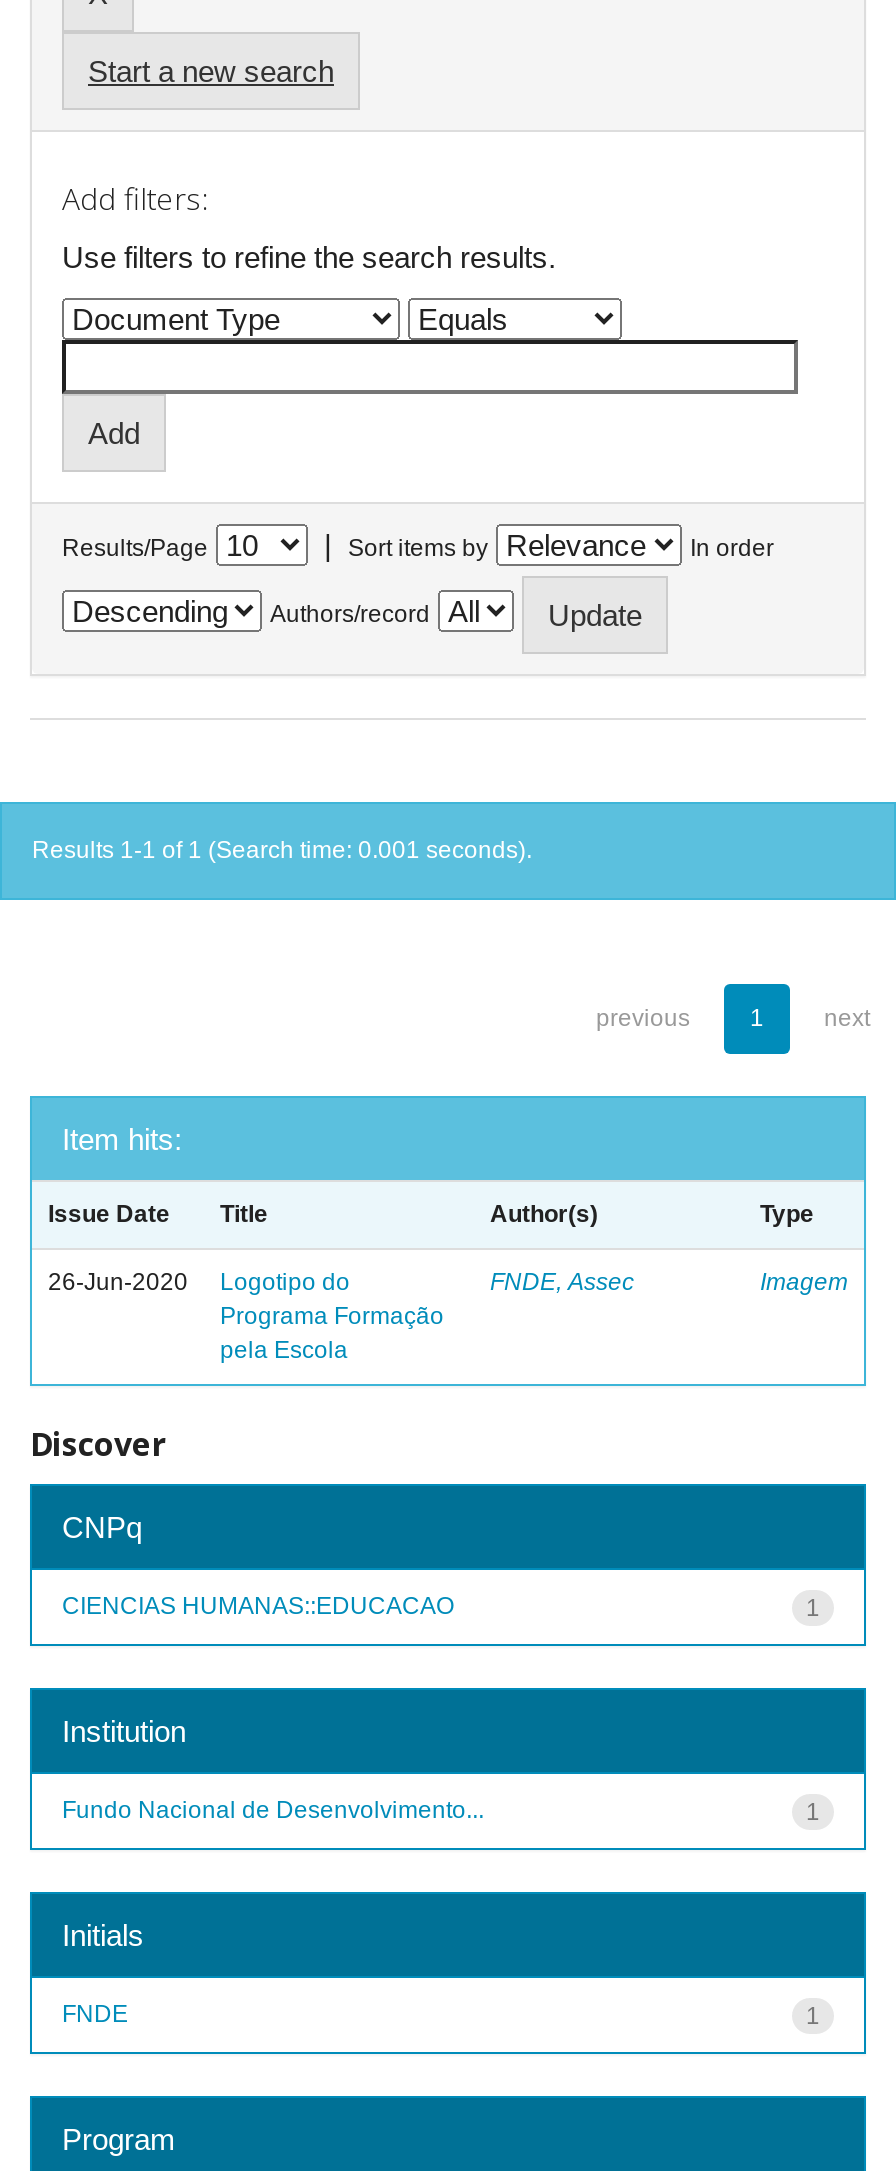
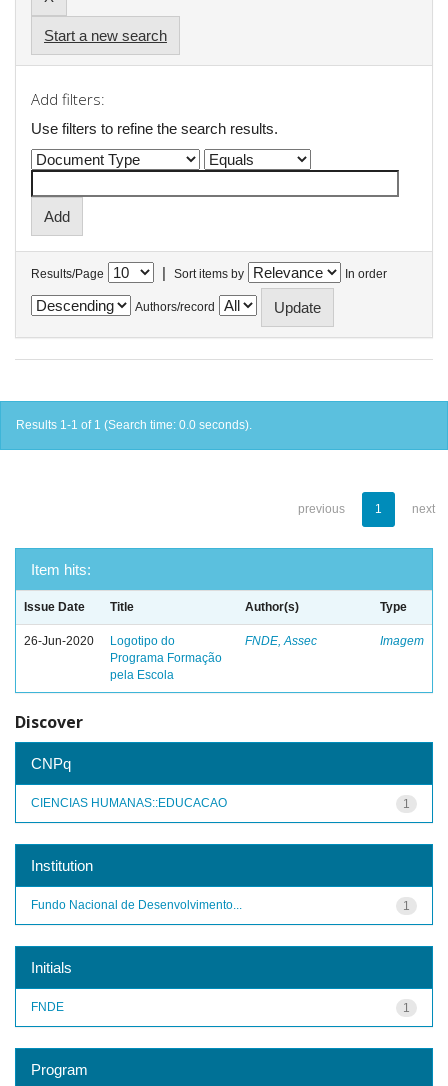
- Results 1-1 of 1 (Search time: 0.001 seconds).
+ Results 1-1 of 1 (Search time: 0.0 seconds).
